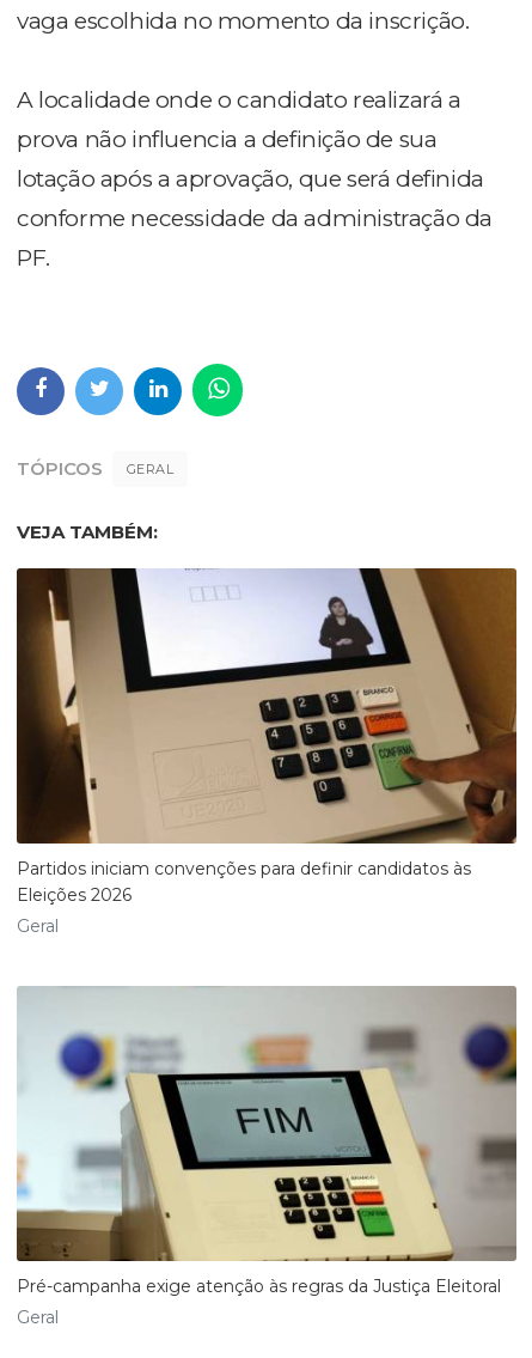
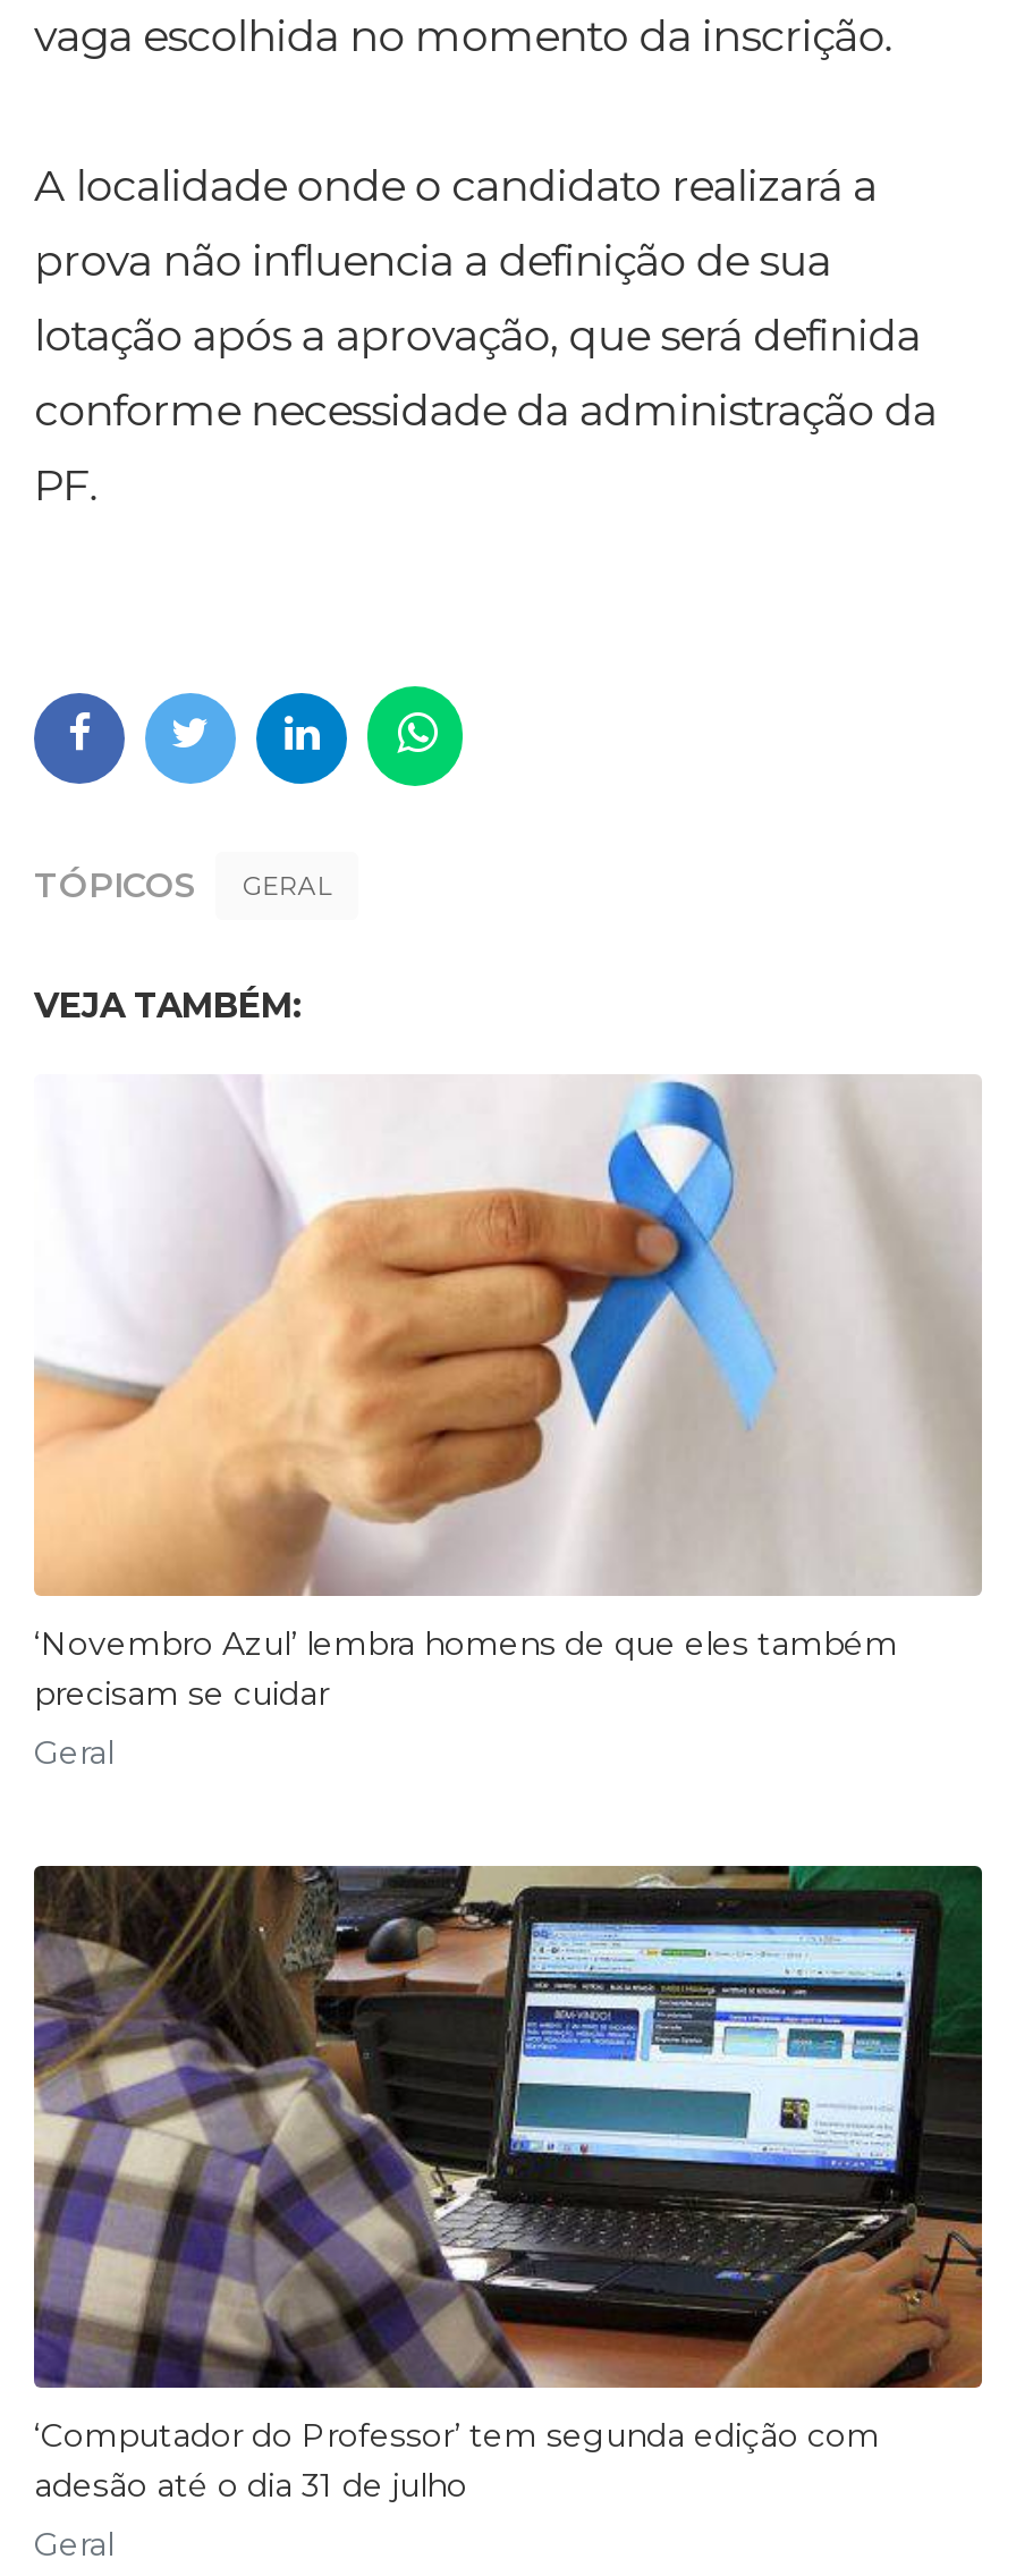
- [image]
- Partidos iniciam convenções para definir candidatos às
- Eleições 2026
+ [image]
+ ‘Novembro Azul’ lembra homens de que eles também
+ precisam se cuidar

- [image]
- Pré-campanha exige atenção às regras da Justiça Eleitoral
+ [image]
+ ‘Computador do Professor’ tem segunda edição com
+ adesão até o dia 31 de julho
